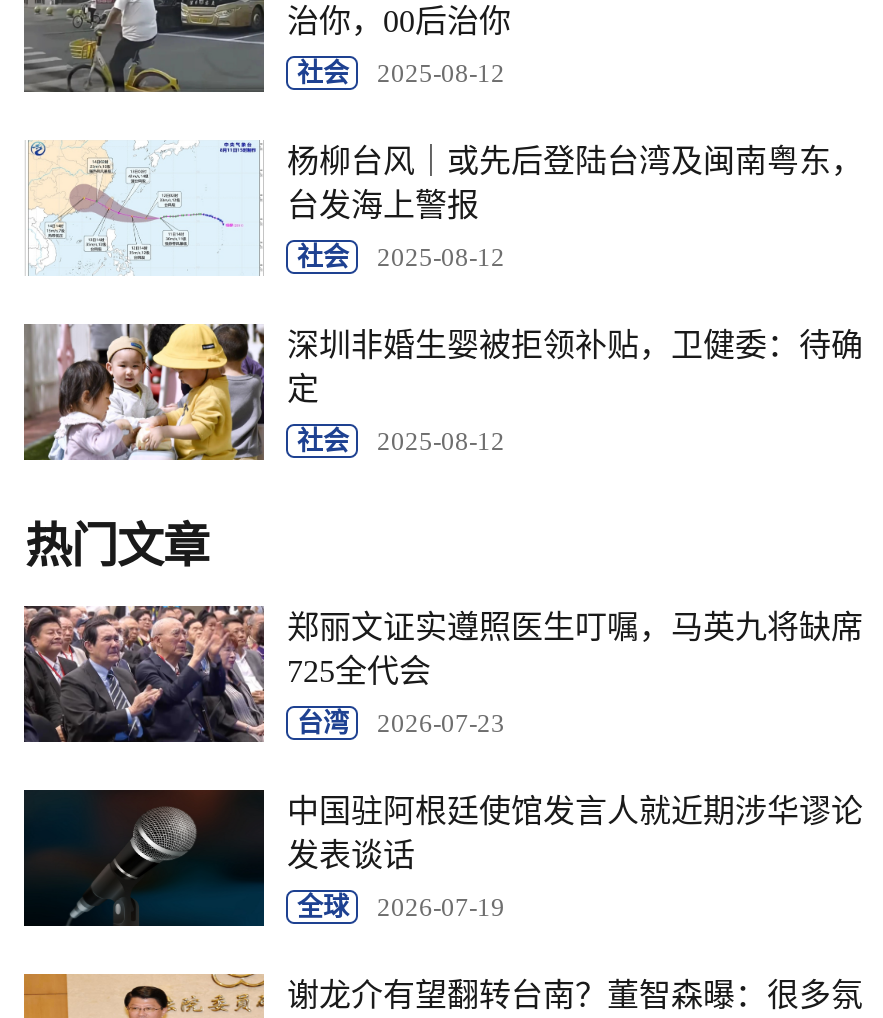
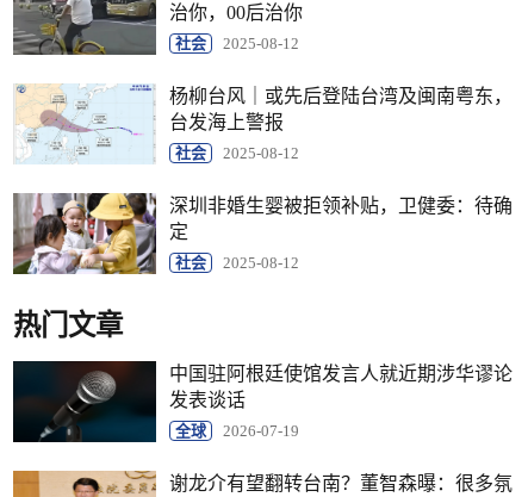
- [image]
- 郑丽文证实遵照医生叮嘱，马英九将缺席
- 725全代会
- 台湾
- 2026-07-23
